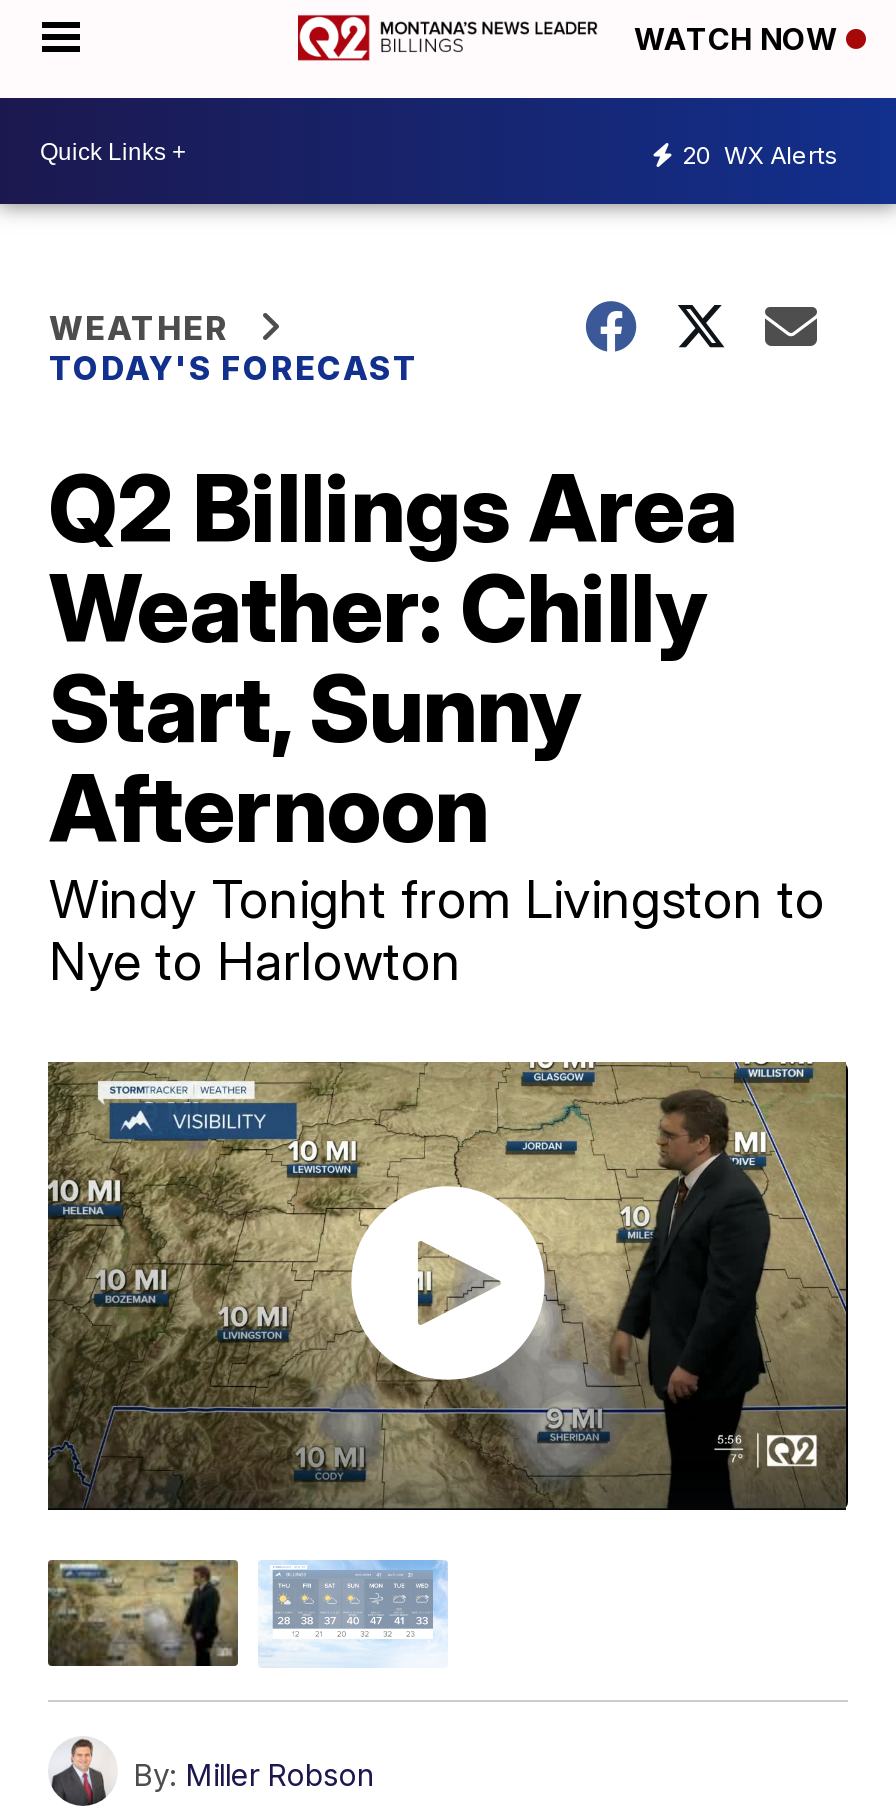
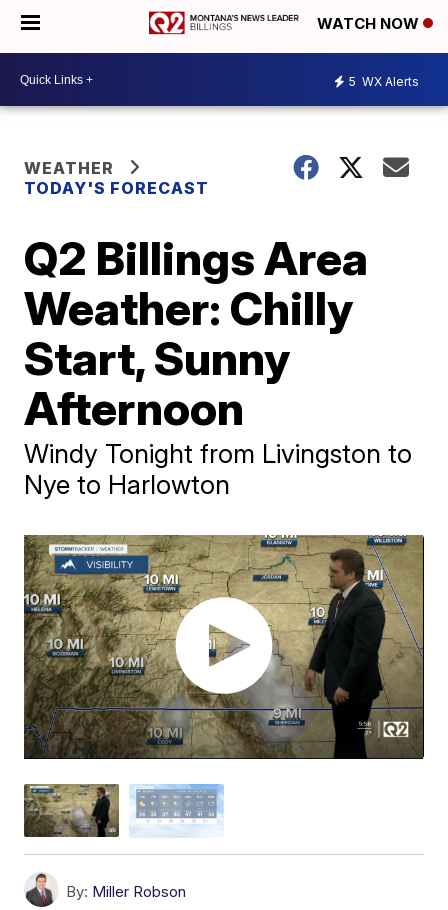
- 20 WX Alerts
+ 5 WX Alerts
